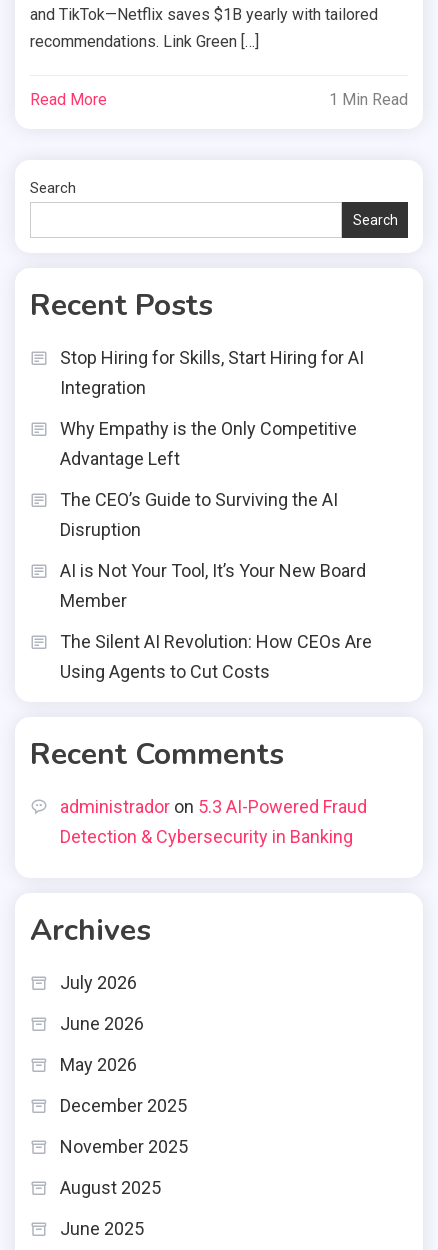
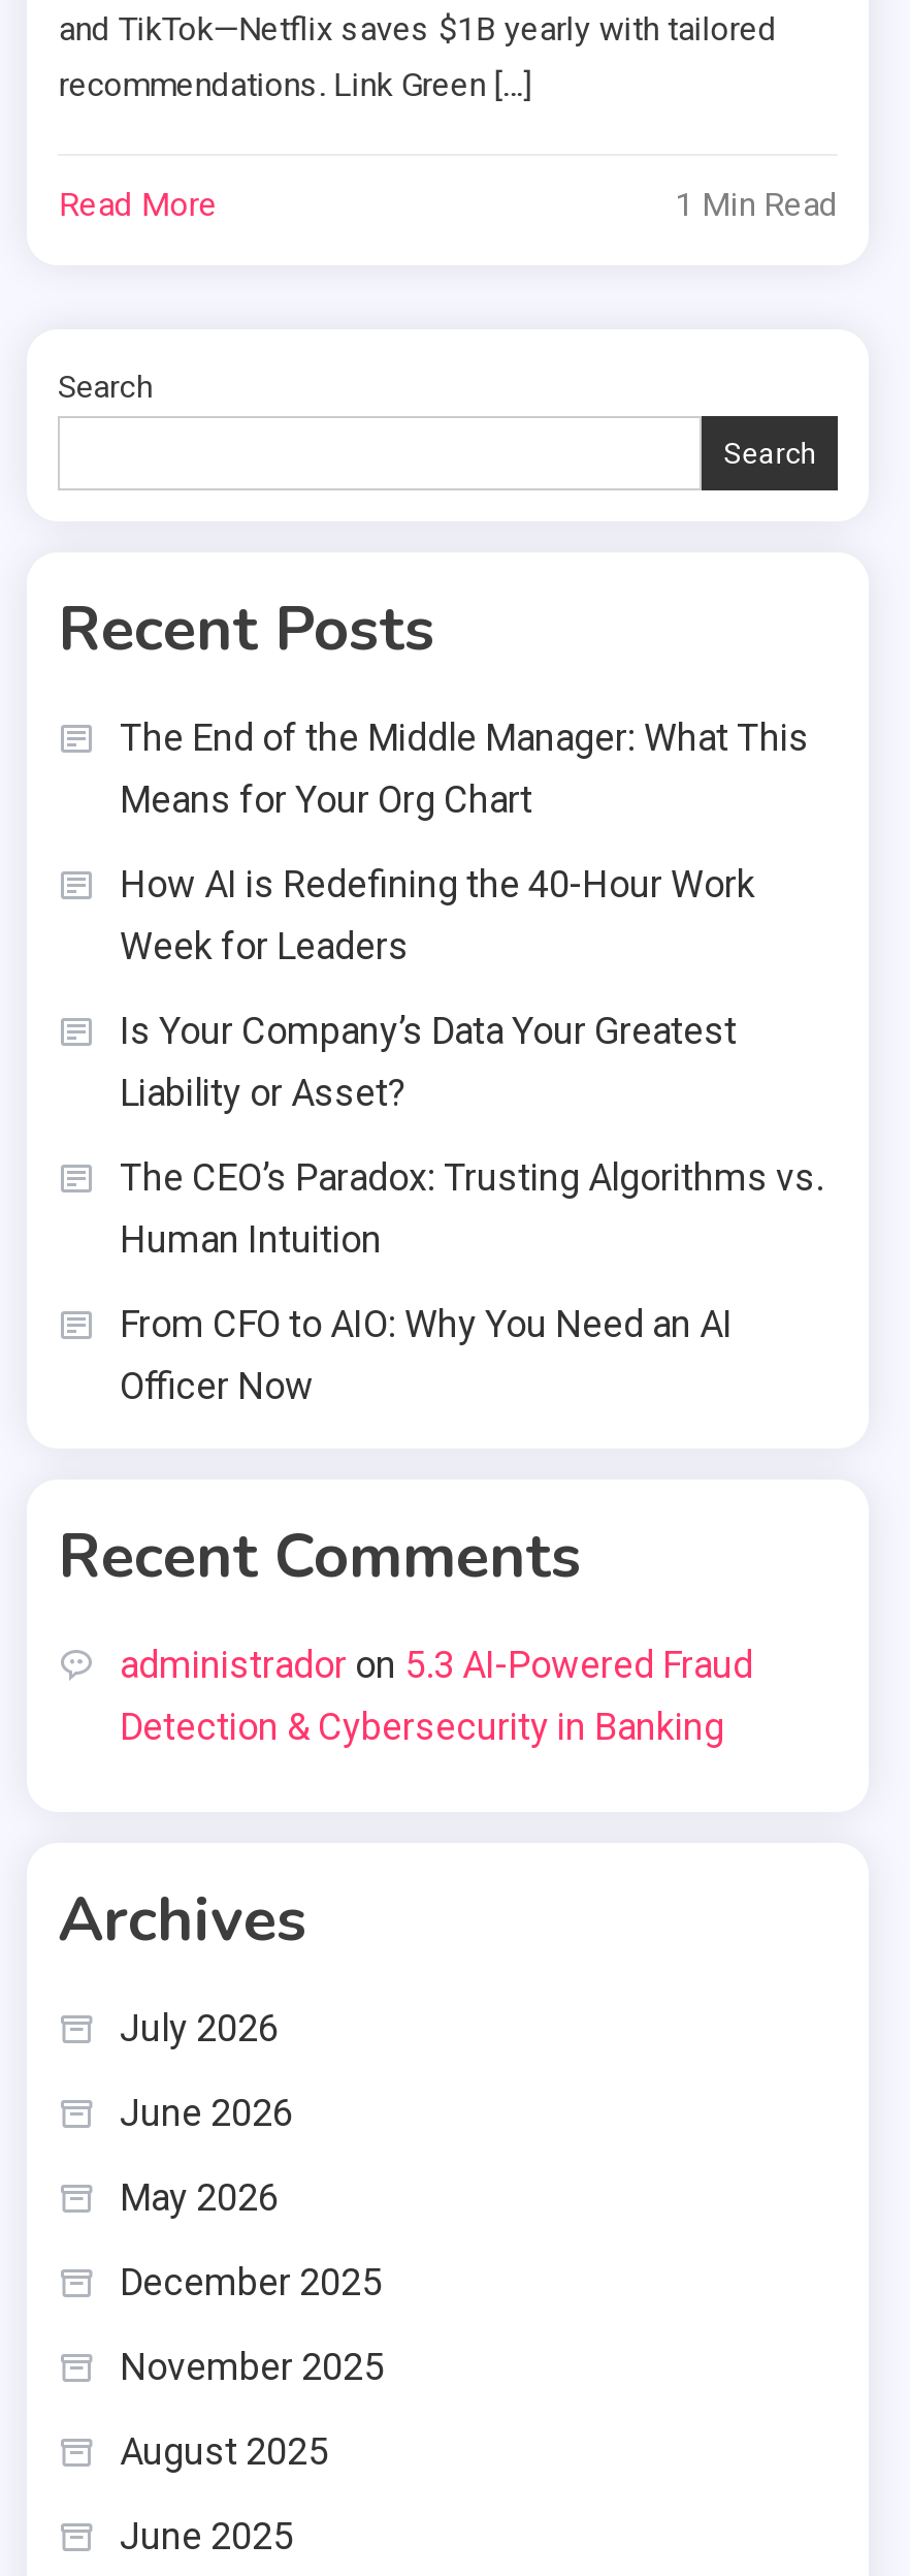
- Stop Hiring for Skills, Start Hiring for AI
- Integration
+ The End of the Middle Manager: What This
+ Means for Your Org Chart

- Why Empathy is the Only Competitive
- Advantage Left
+ How AI is Redefining the 40-Hour Work
+ Week for Leaders

- The CEO’s Guide to Surviving the AI
- Disruption
+ Is Your Company’s Data Your Greatest
+ Liability or Asset?

- AI is Not Your Tool, It’s Your New Board
- Member
+ The CEO’s Paradox: Trusting Algorithms vs.
+ Human Intuition

- The Silent AI Revolution: How CEOs Are
- Using Agents to Cut Costs
+ From CFO to AIO: Why You Need an AI
+ Officer Now
